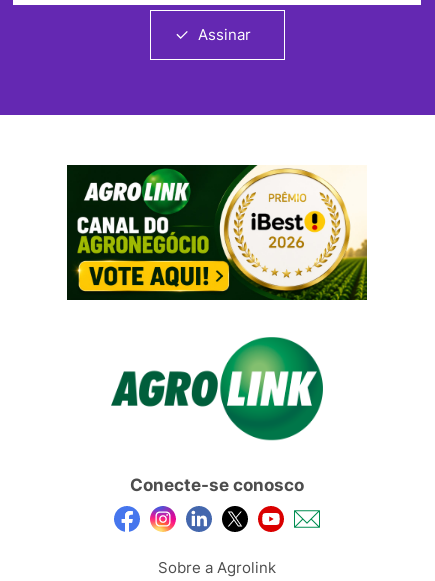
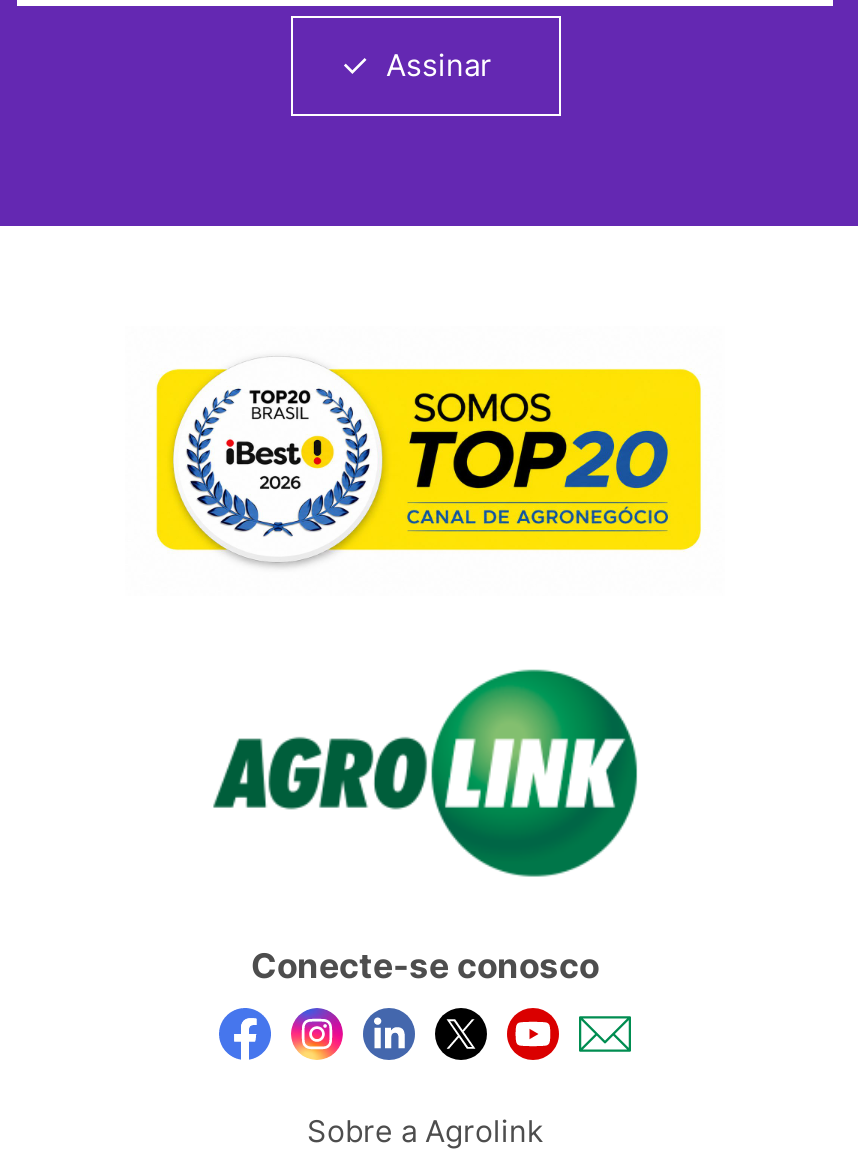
- [image]
+ [image]
